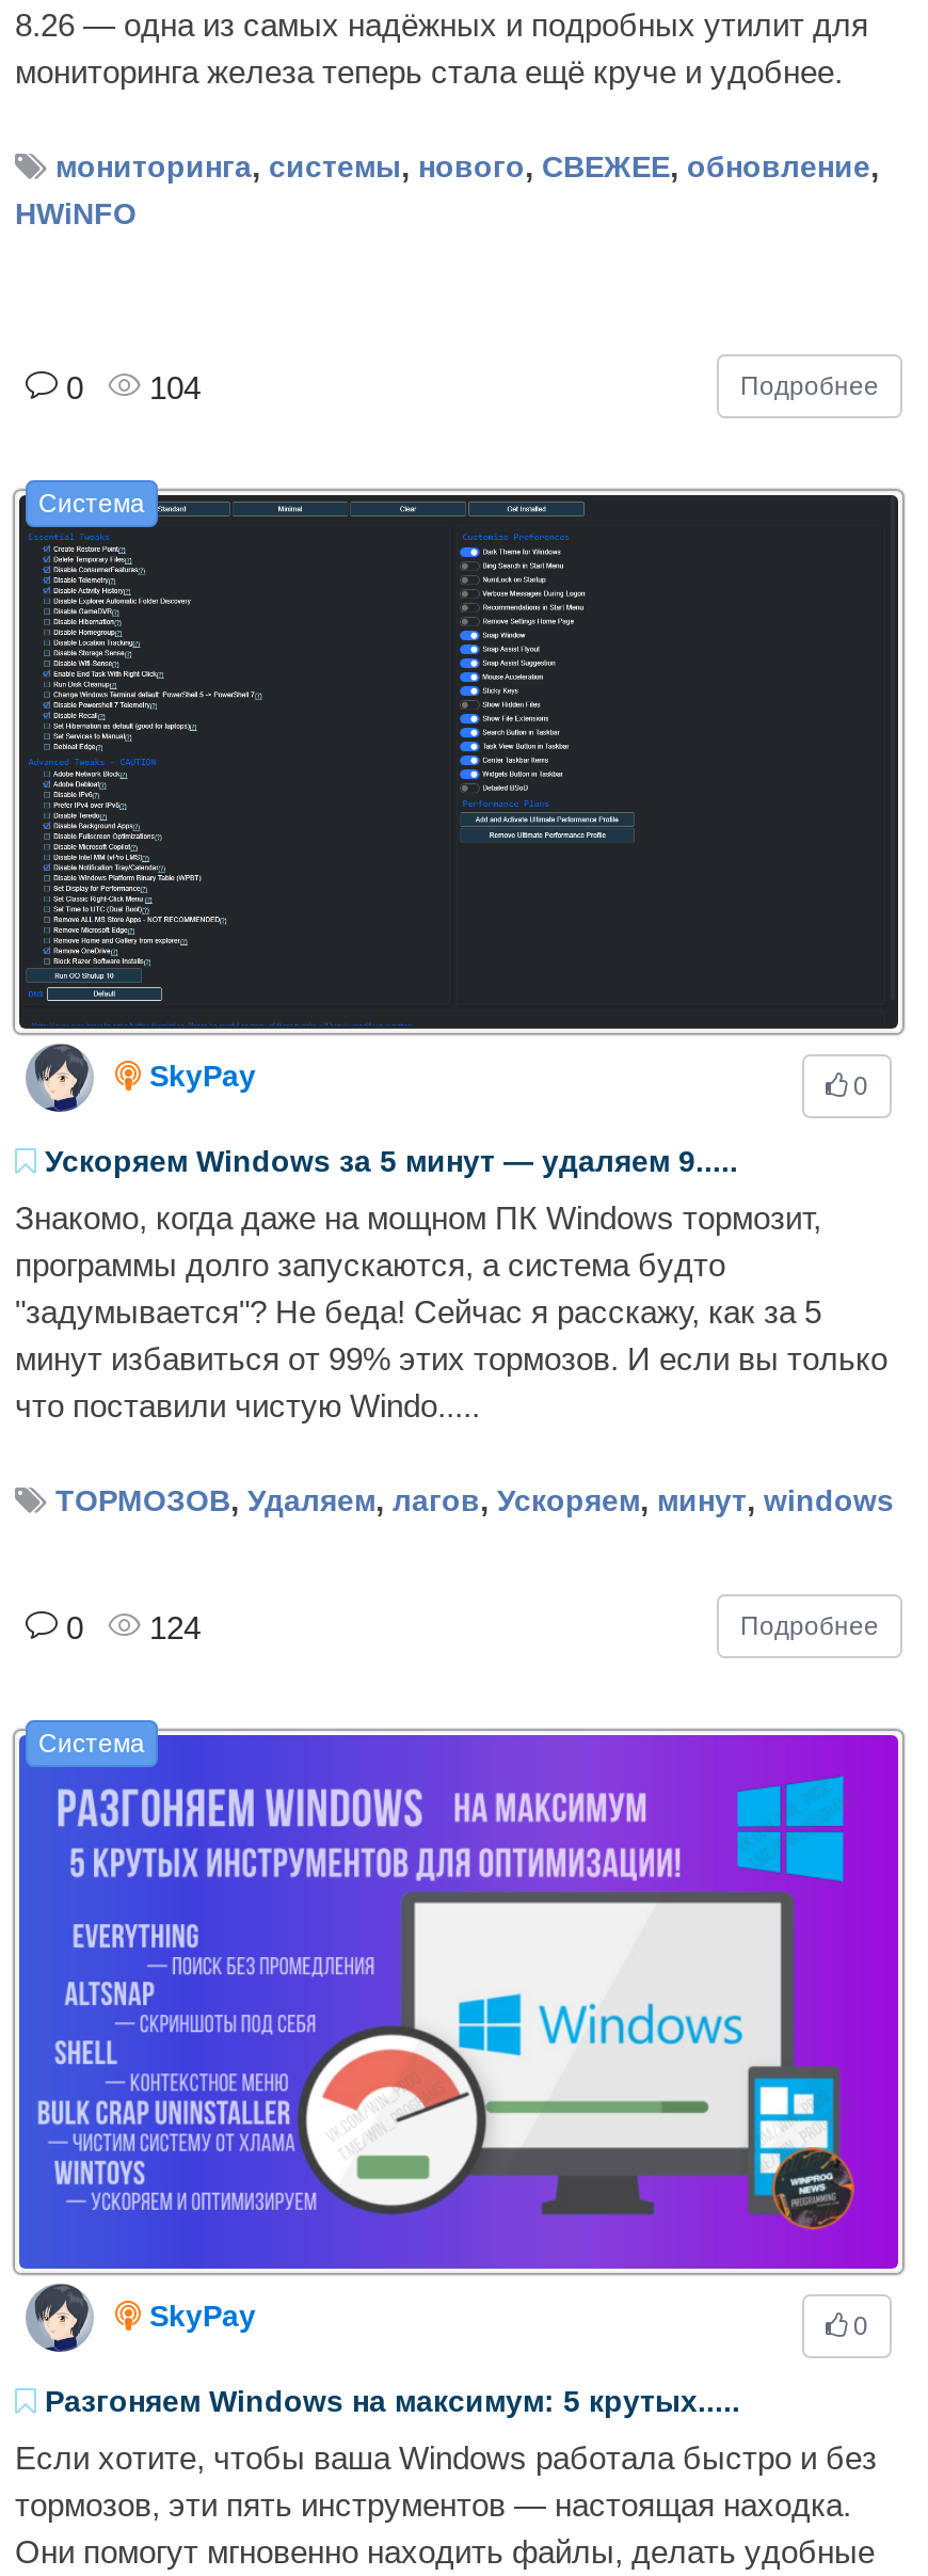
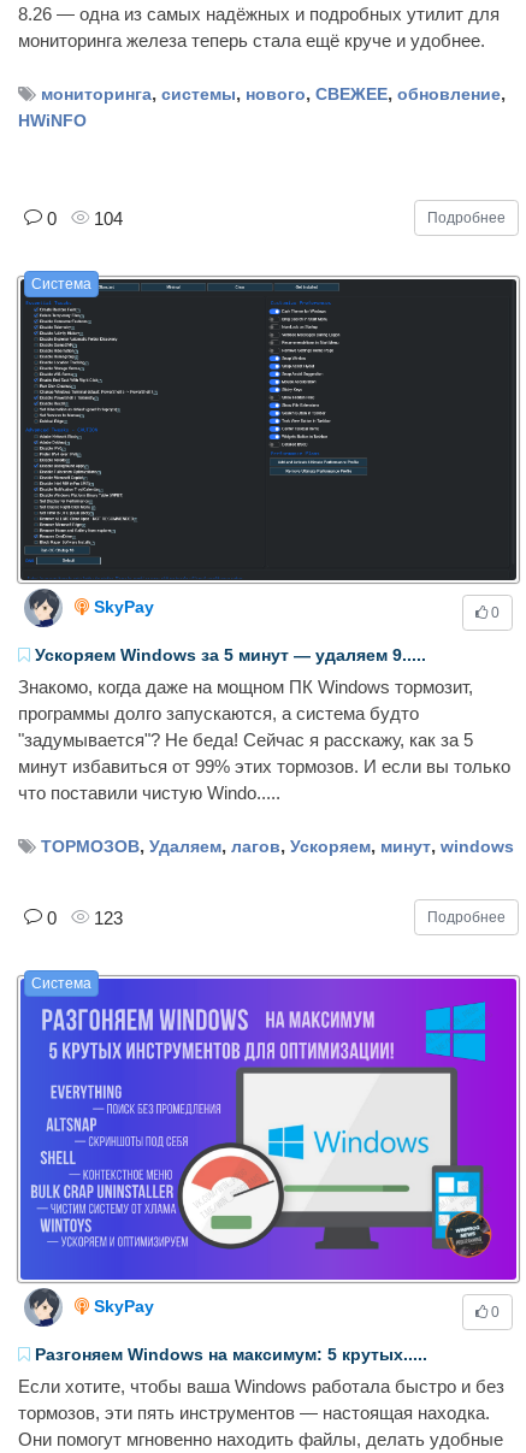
- 0 124
+ 0 123
